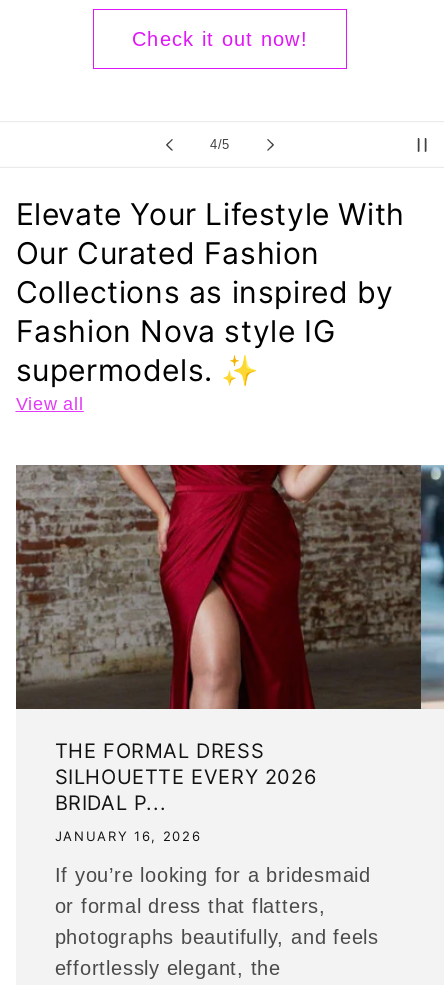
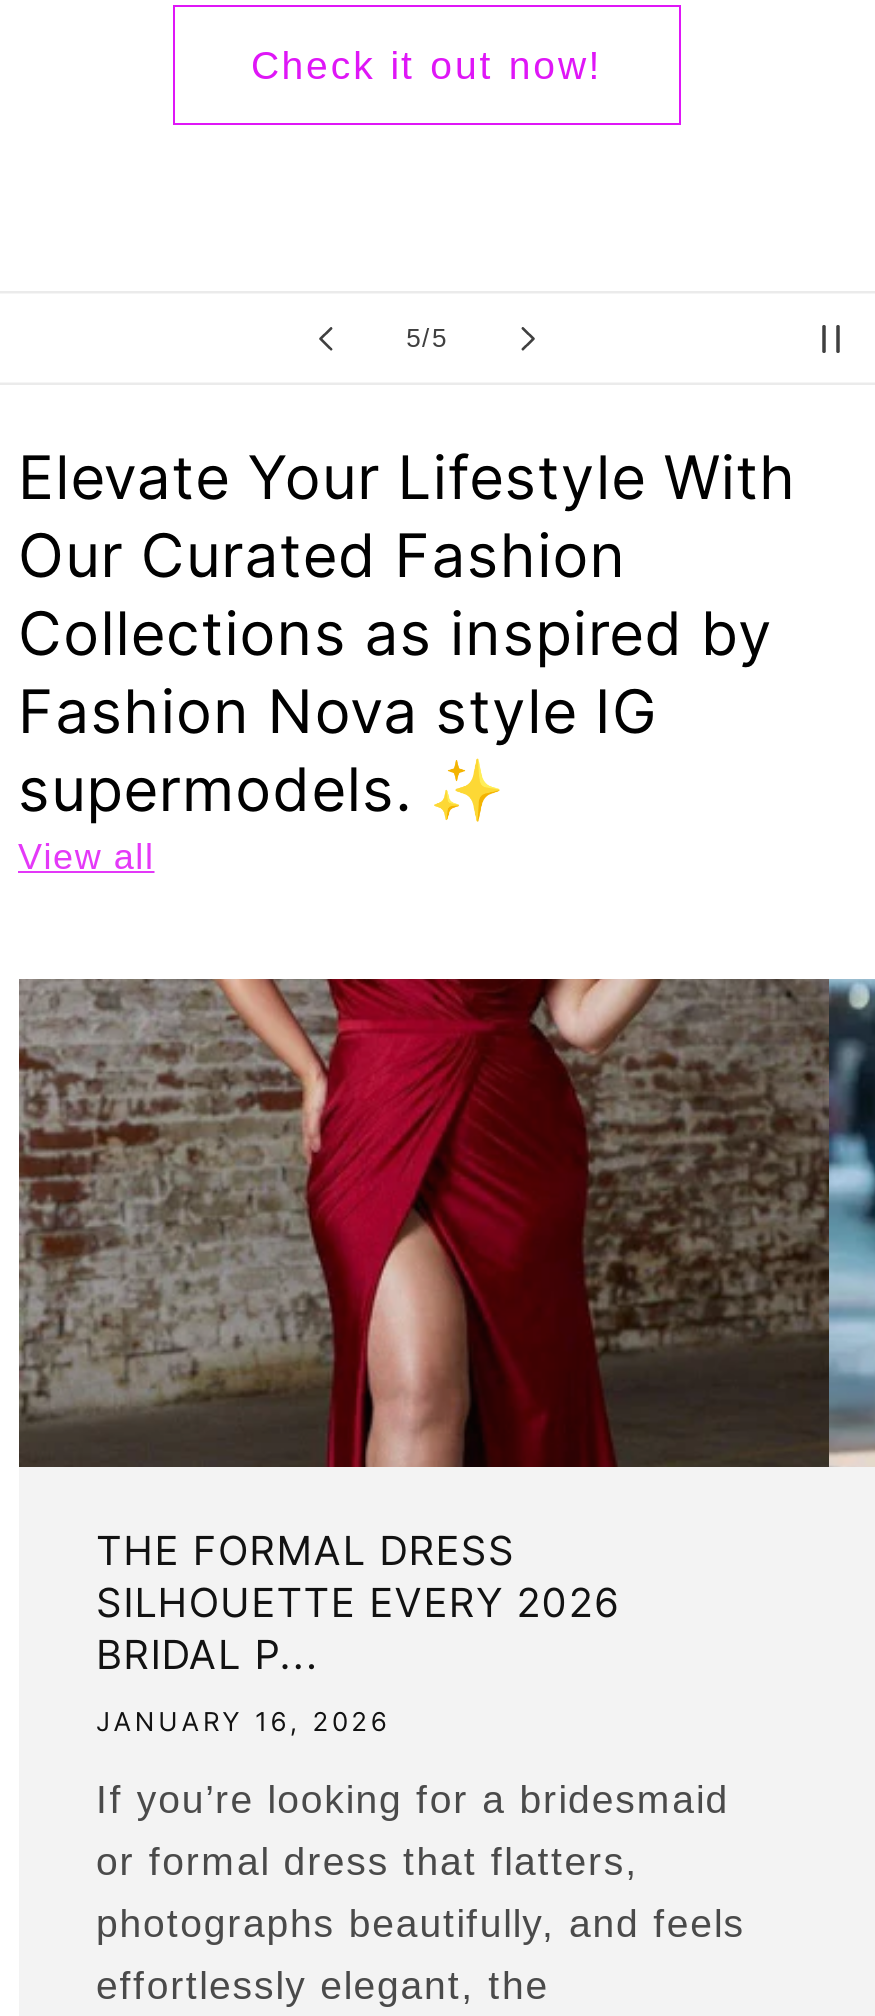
- 4/
+ 5/
